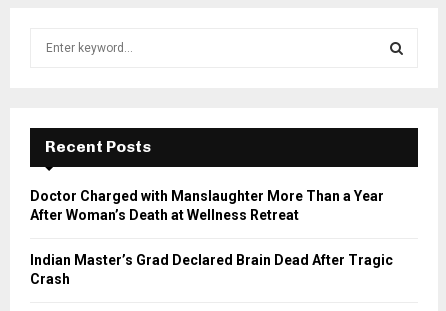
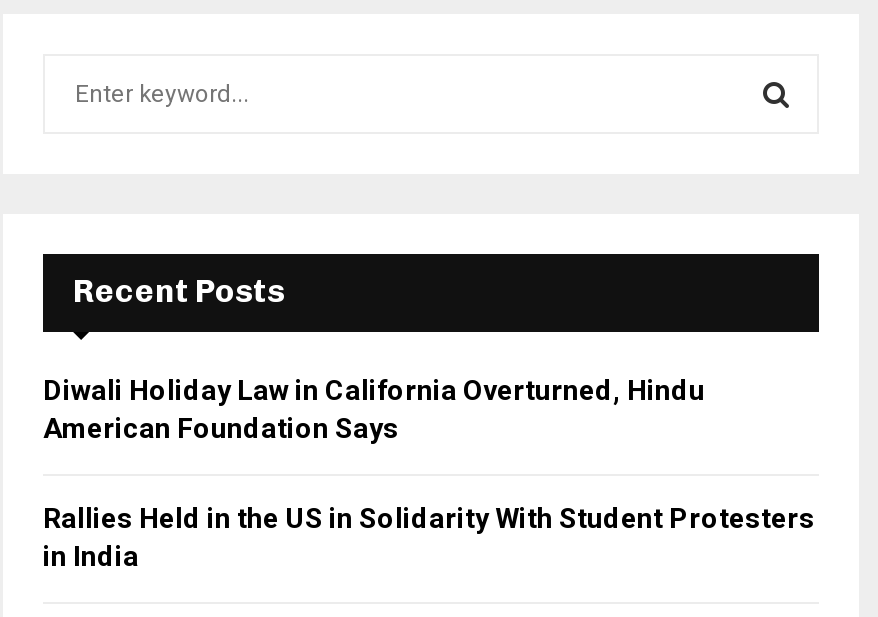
- Doctor Charged with Manslaughter More Than a Year
- After Woman’s Death at Wellness Retreat
+ Diwali Holiday Law in California Overturned, Hindu
+ American Foundation Says

- Indian Master’s Grad Declared Brain Dead After Tragic
- Crash
+ Rallies Held in the US in Solidarity With Student Protesters
+ in India
